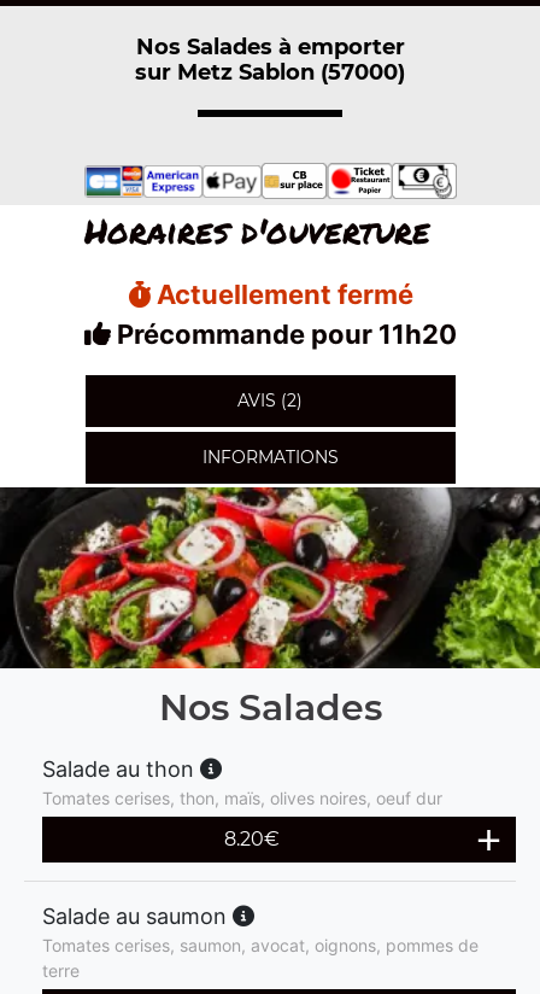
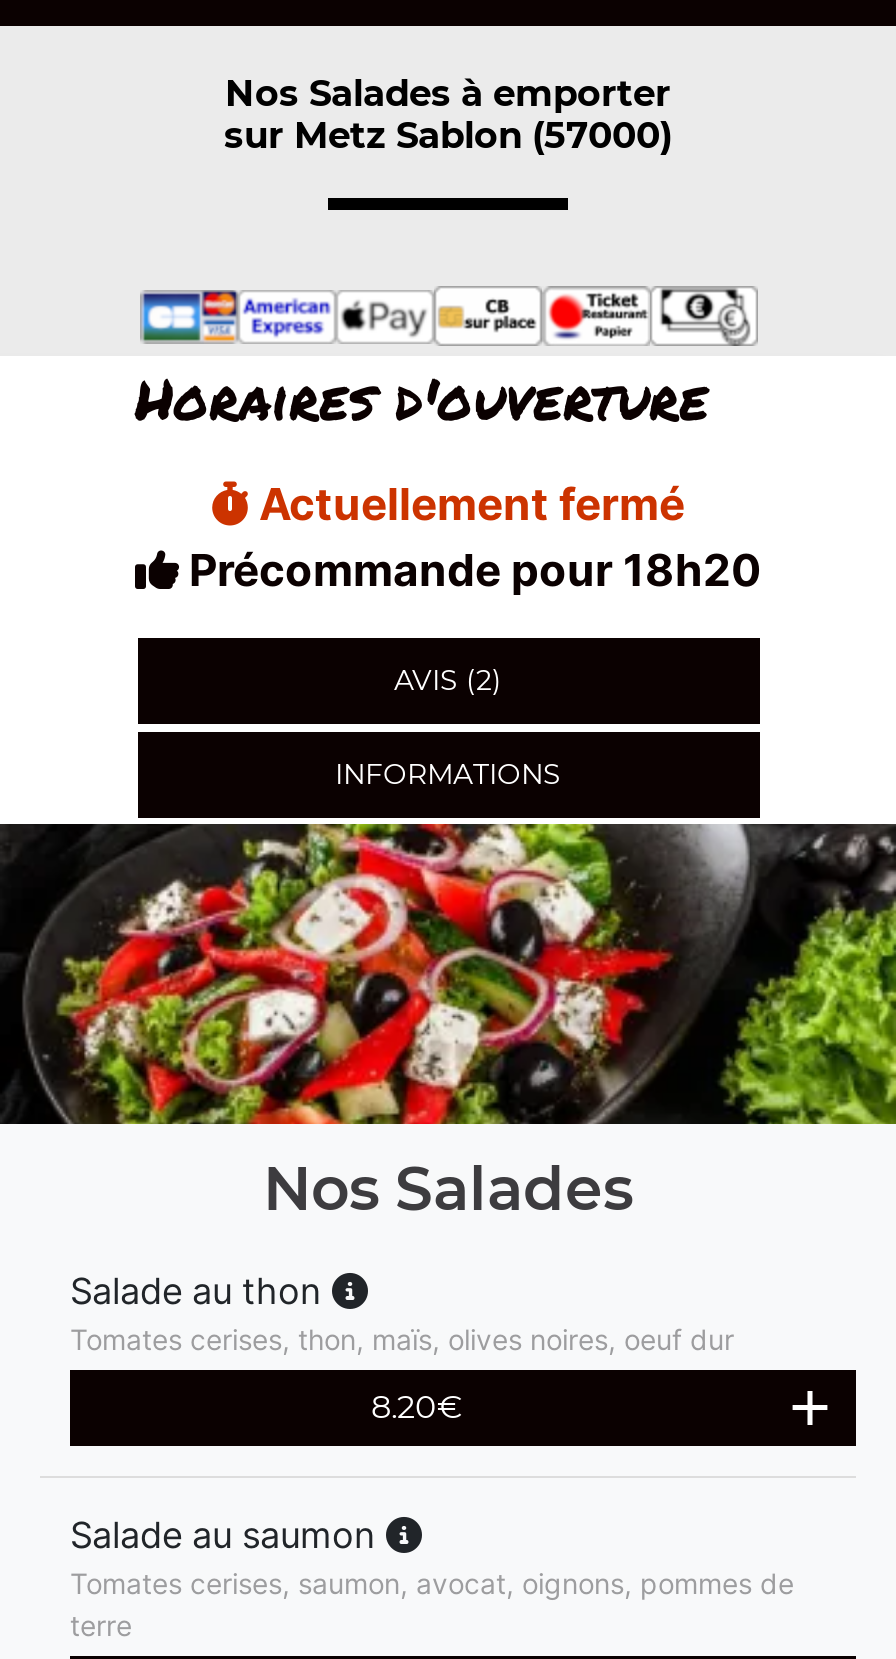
- Précommande pour 11h20
+ Précommande pour 18h20
